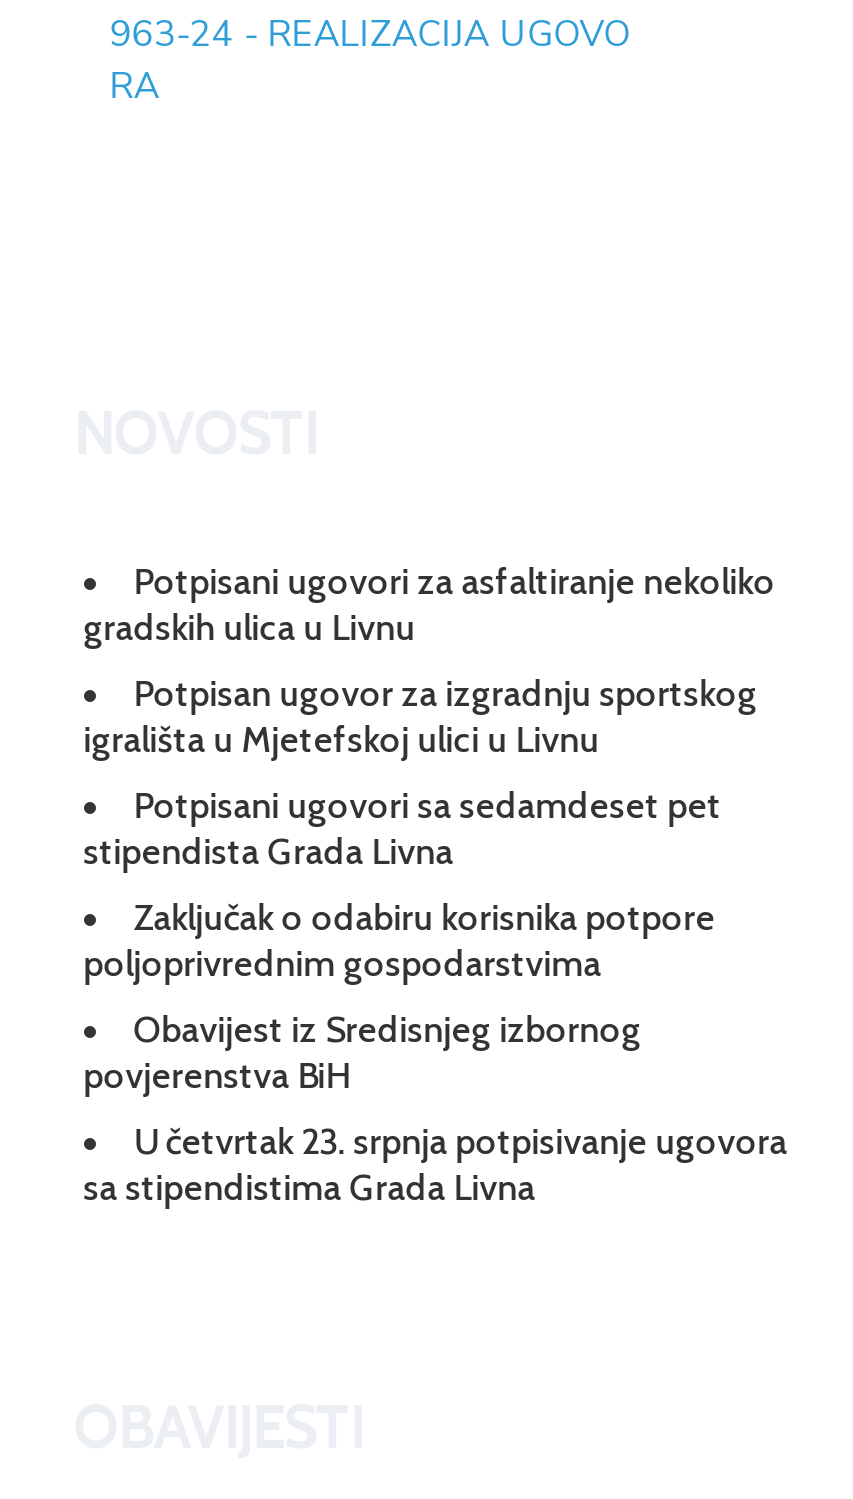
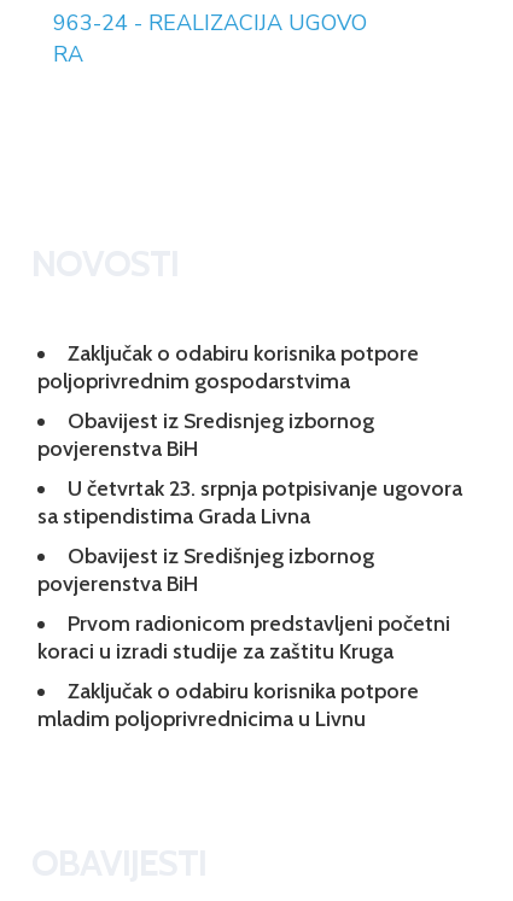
- Potpisani ugovori za asfaltiranje nekoliko
- gradskih ulica u Livnu
- Potpisan ugovor za izgradnju sportskog
- igrališta u Mjetefskoj ulici u Livnu
- Potpisani ugovori sa sedamdeset pet
- stipendista Grada Livna

moved up: Zaključak o odabiru korisnika potpore | poljoprivrednim gospodarstvima | Obavijest iz Sredisnjeg izbornog | povjerenstva BiH | U četvrtak 23. srpnja potpisivanje ugovora | sa stipendistima Grada Livna

+ Obavijest iz Središnjeg izbornog
+ povjerenstva BiH
+ Prvom radionicom predstavljeni početni
+ koraci u izradi studije za zaštitu Kruga
+ Zaključak o odabiru korisnika potpore
+ mladim poljoprivrednicima u Livnu
